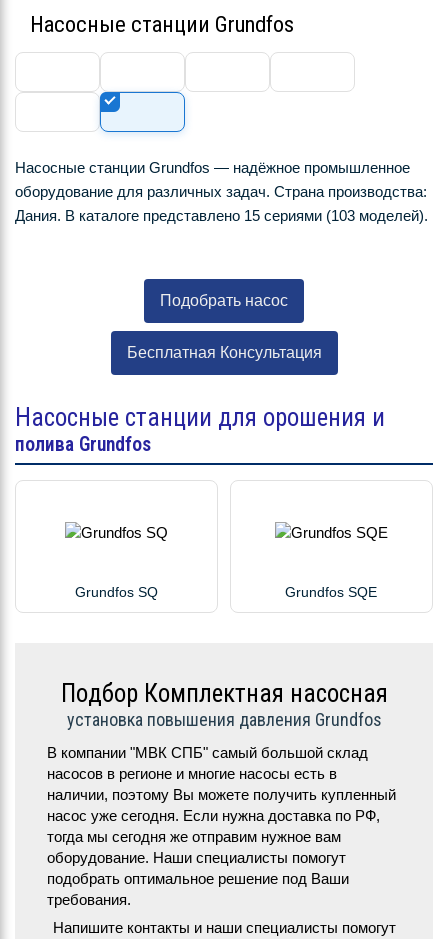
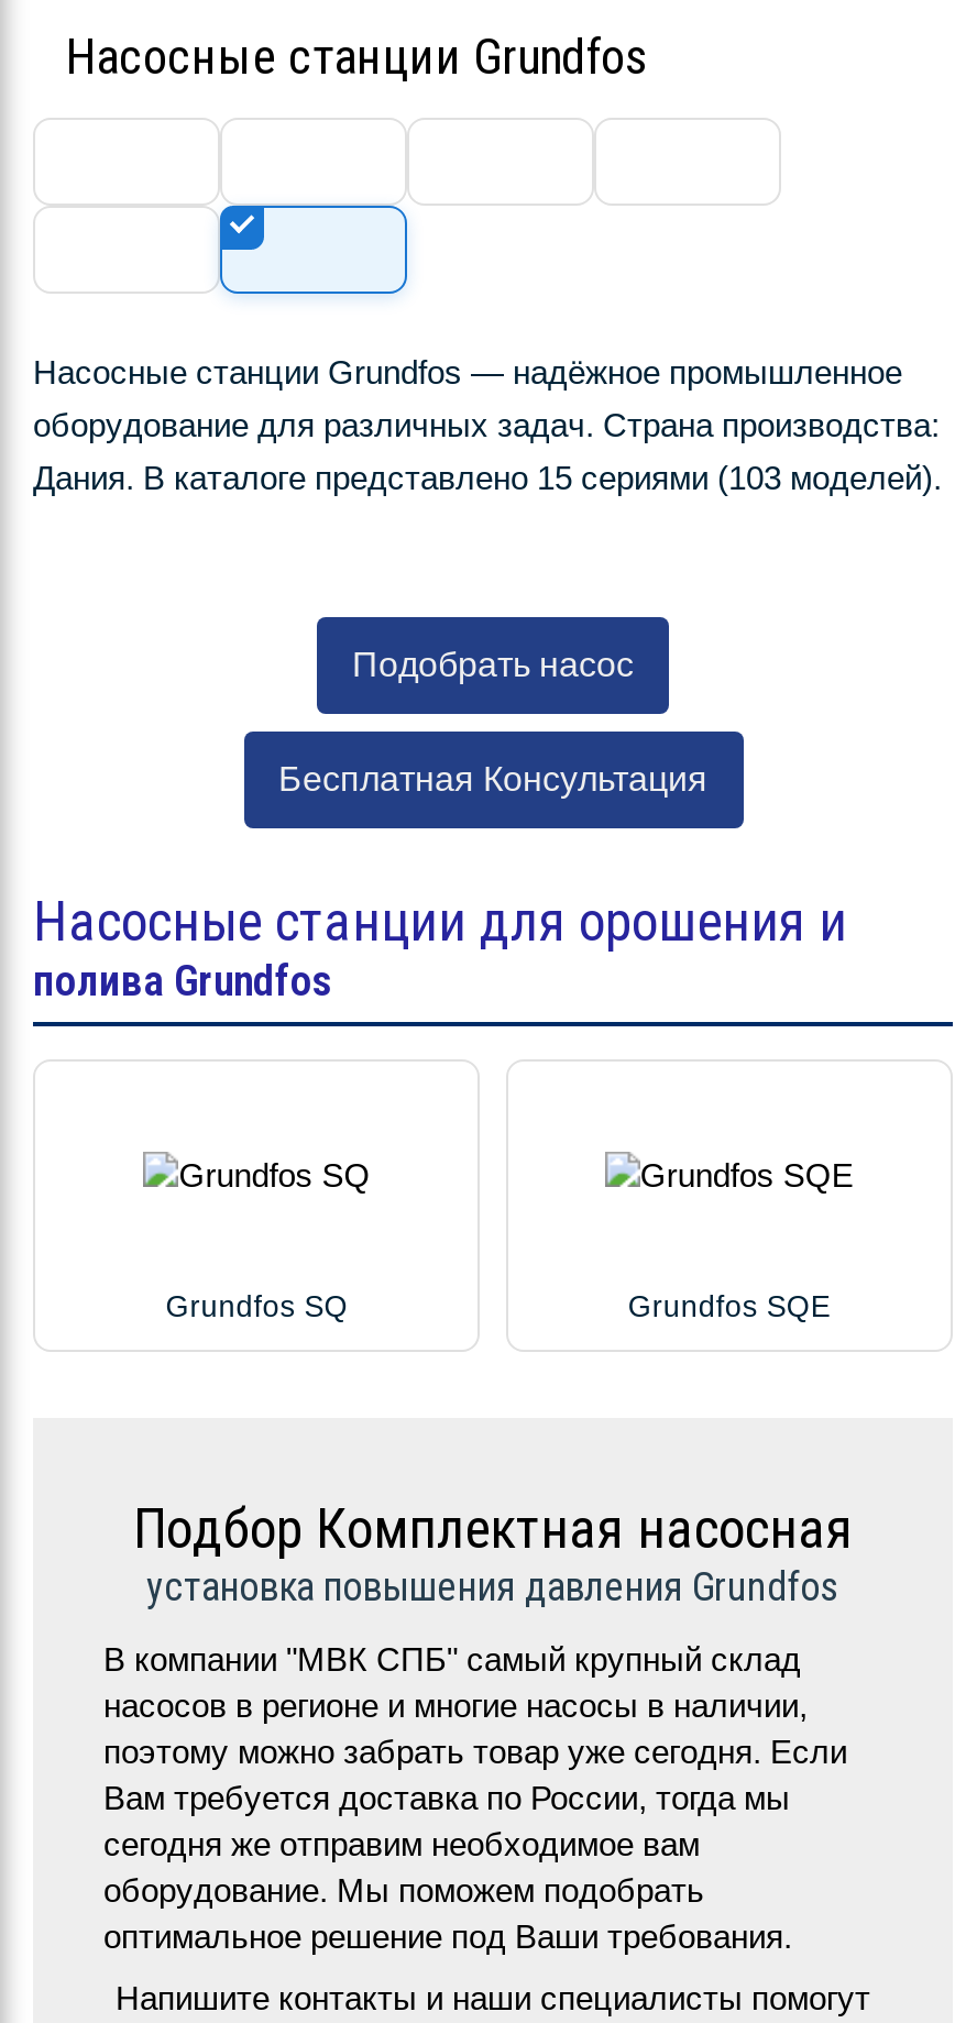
- В компании "МВК СПБ" самый большой склад
- насосов в регионе и многие насосы есть в
- наличии, поэтому Вы можете получить купленный
- насос уже сегодня. Если нужна доставка по РФ,
- тогда мы сегодня же отправим нужное вам
- оборудование. Наши специалисты помогут
- подобрать оптимальное решение под Ваши
- требования.
+ В компании "МВК СПБ" самый крупный склад
+ насосов в регионе и многие насосы в наличии,
+ поэтому можно забрать товар уже сегодня. Если
+ Вам требуется доставка по России, тогда мы
+ сегодня же отправим необходимое вам
+ оборудование. Мы поможем подобрать
+ оптимальное решение под Ваши требования.
